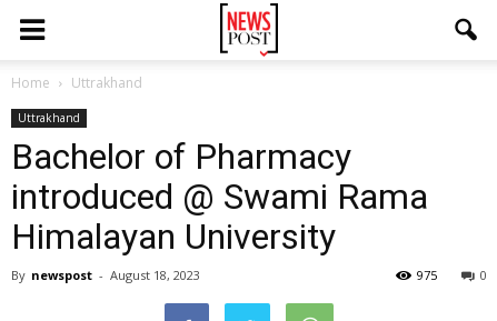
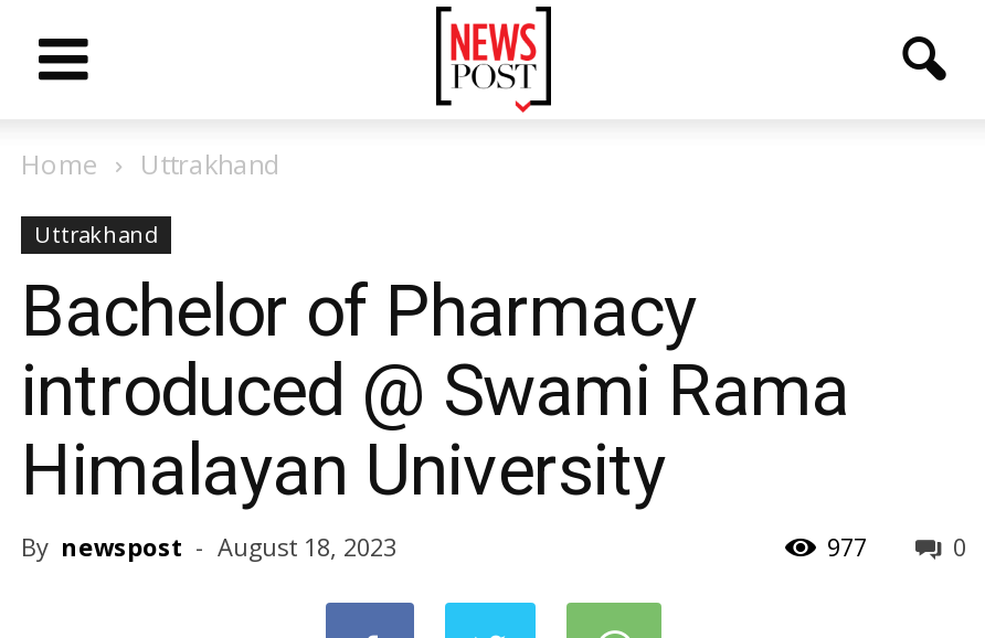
- 975
+ 977
